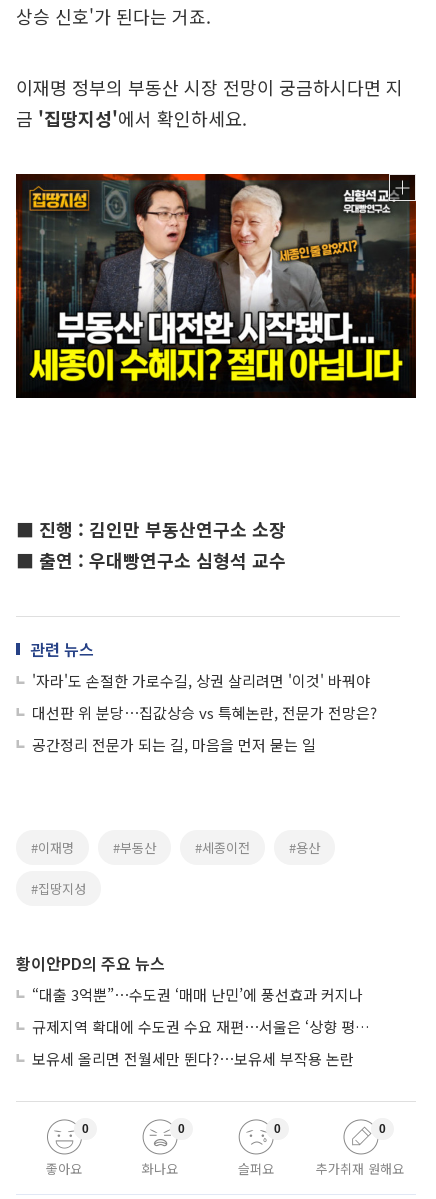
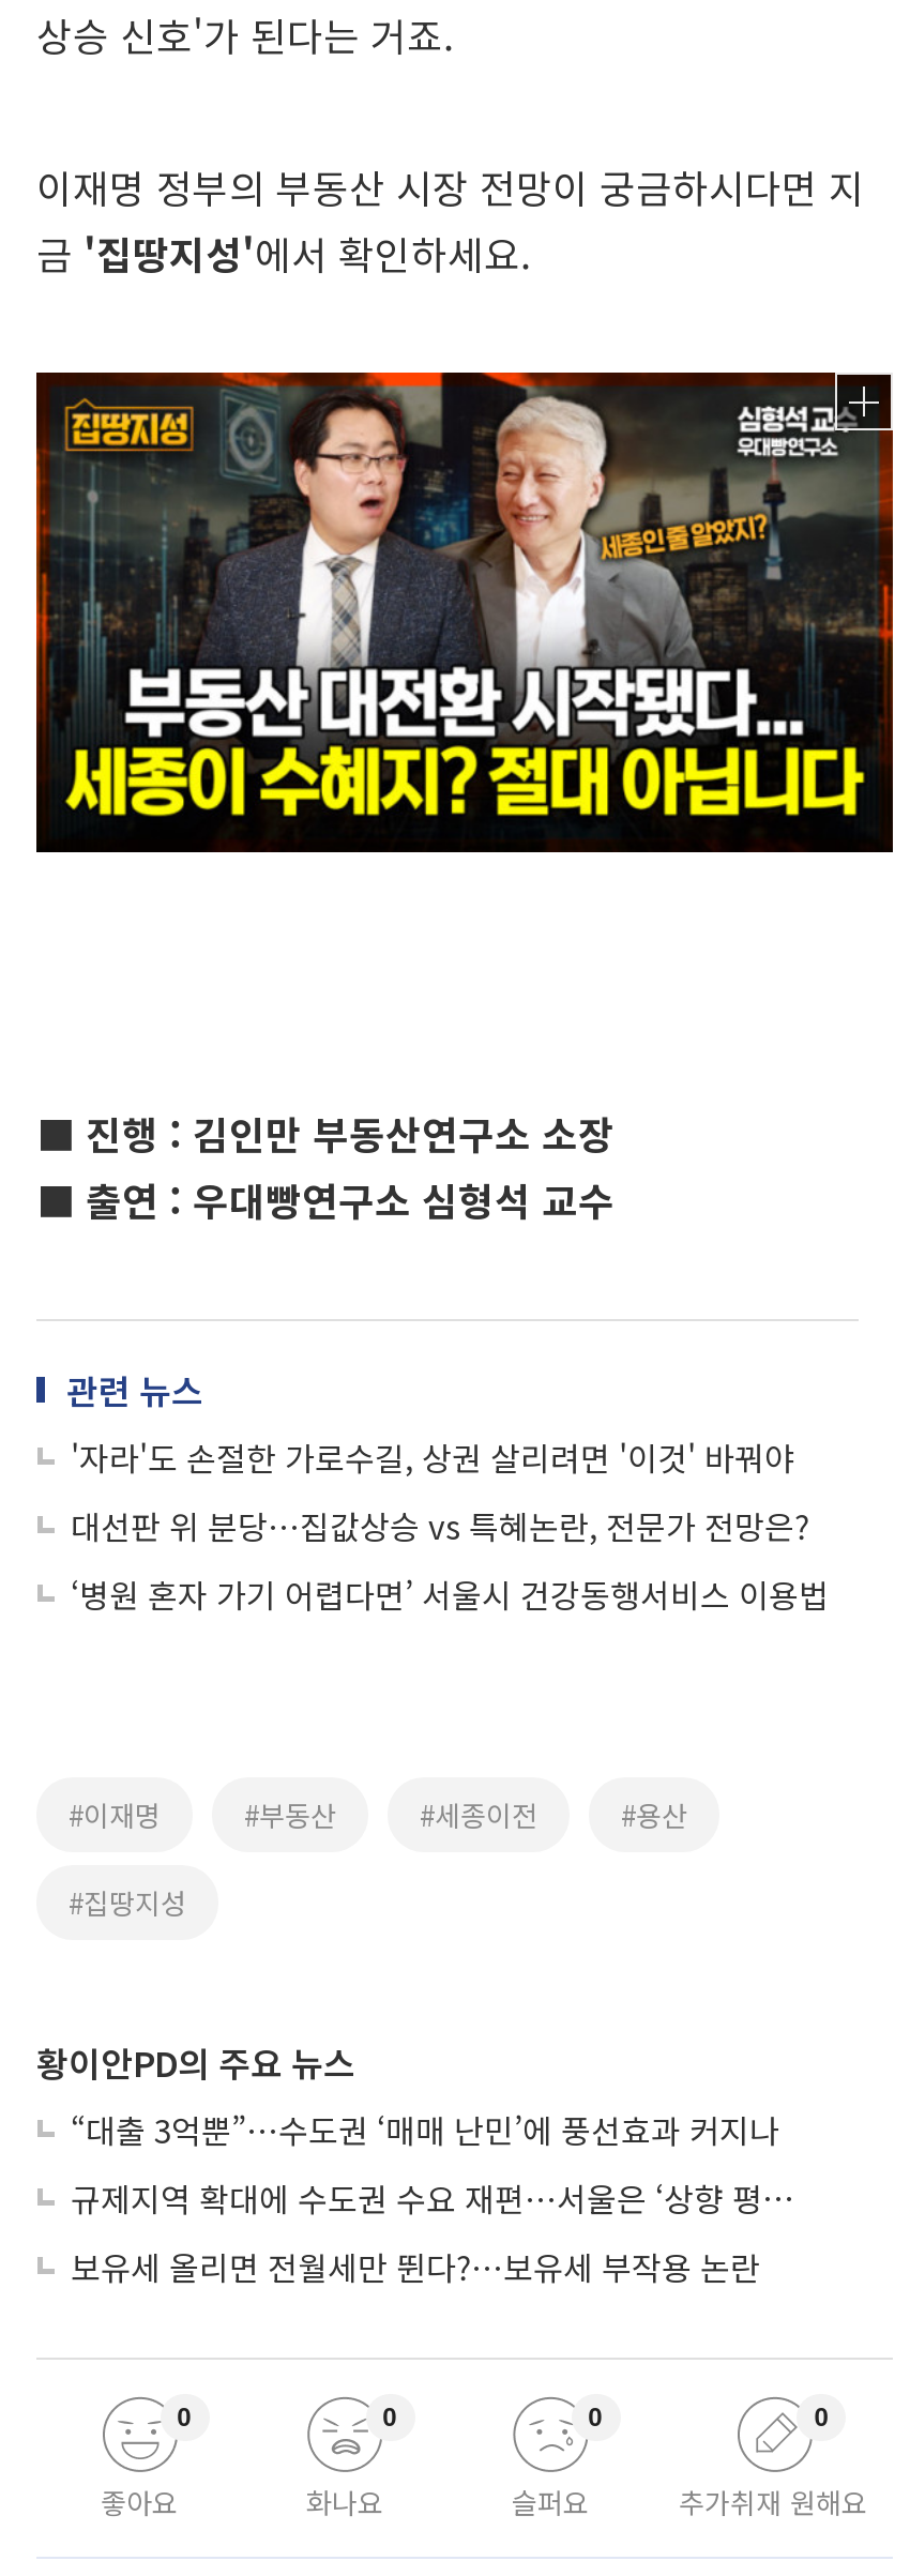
- 공간정리 전문가 되는 길, 마음을 먼저 묻는 일
+ ‘병원 혼자 가기 어렵다면’ 서울시 건강동행서비스 이용법
